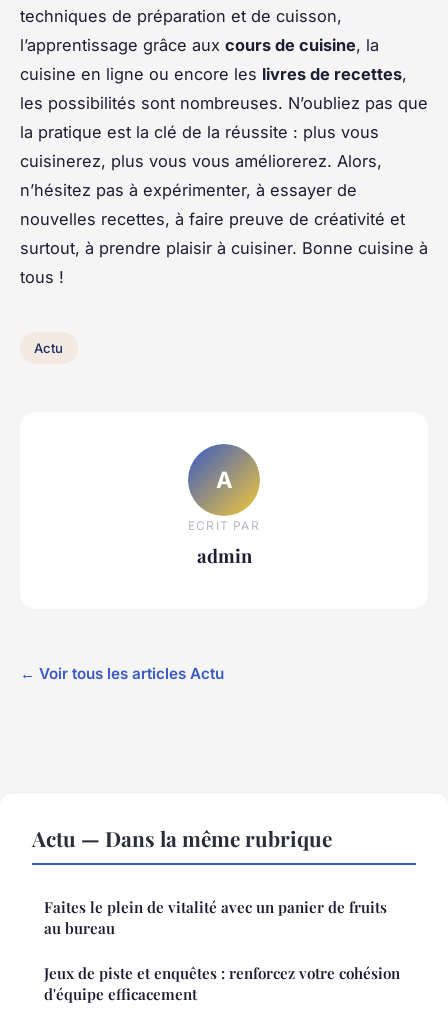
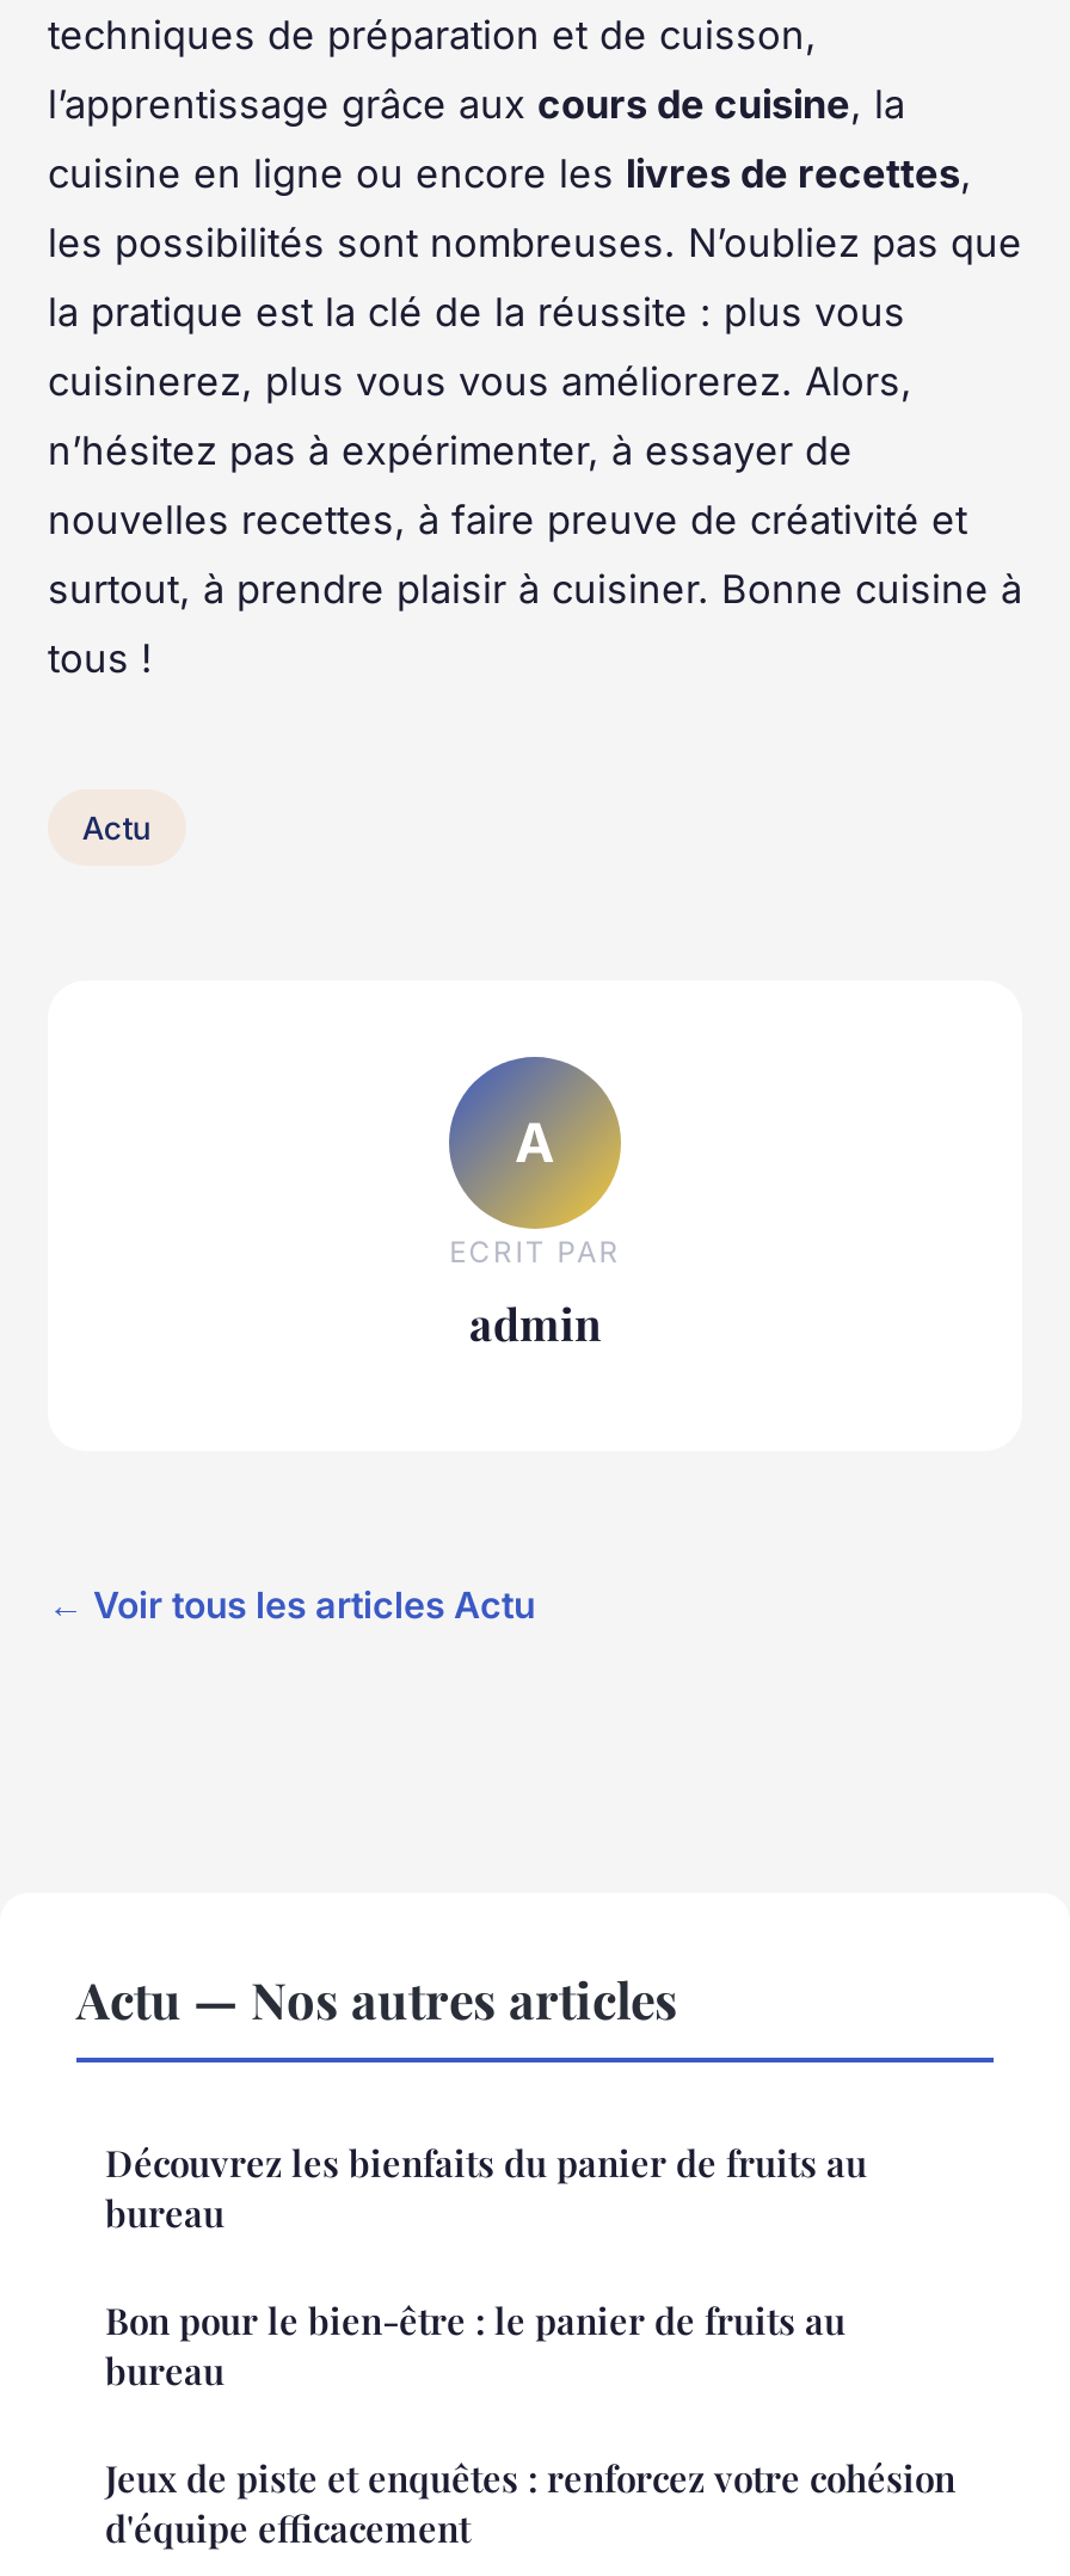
- Actu — Dans la même rubrique
- Faites le plein de vitalité avec un panier de fruits
- au bureau
+ Actu — Nos autres articles
+ Découvrez les bienfaits du panier de fruits au
+ bureau
+ Bon pour le bien-être : le panier de fruits au
+ bureau
